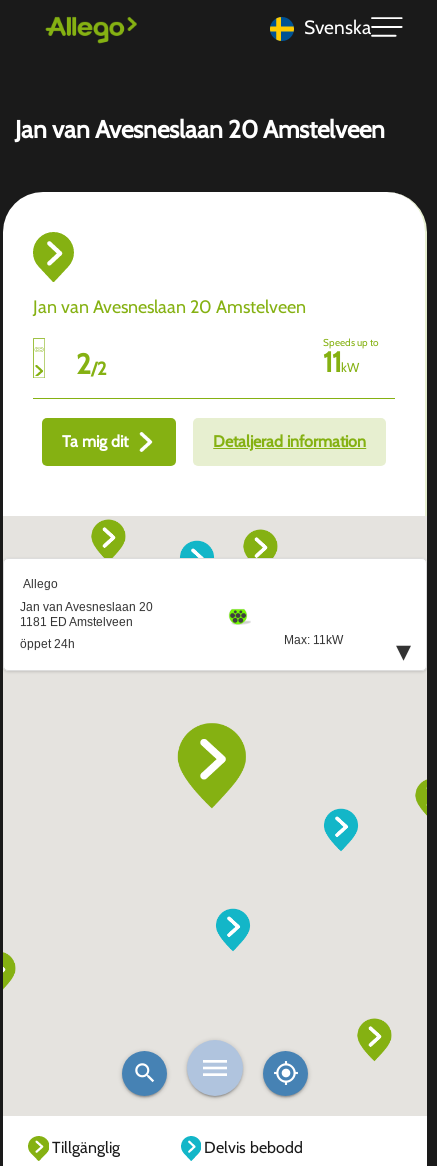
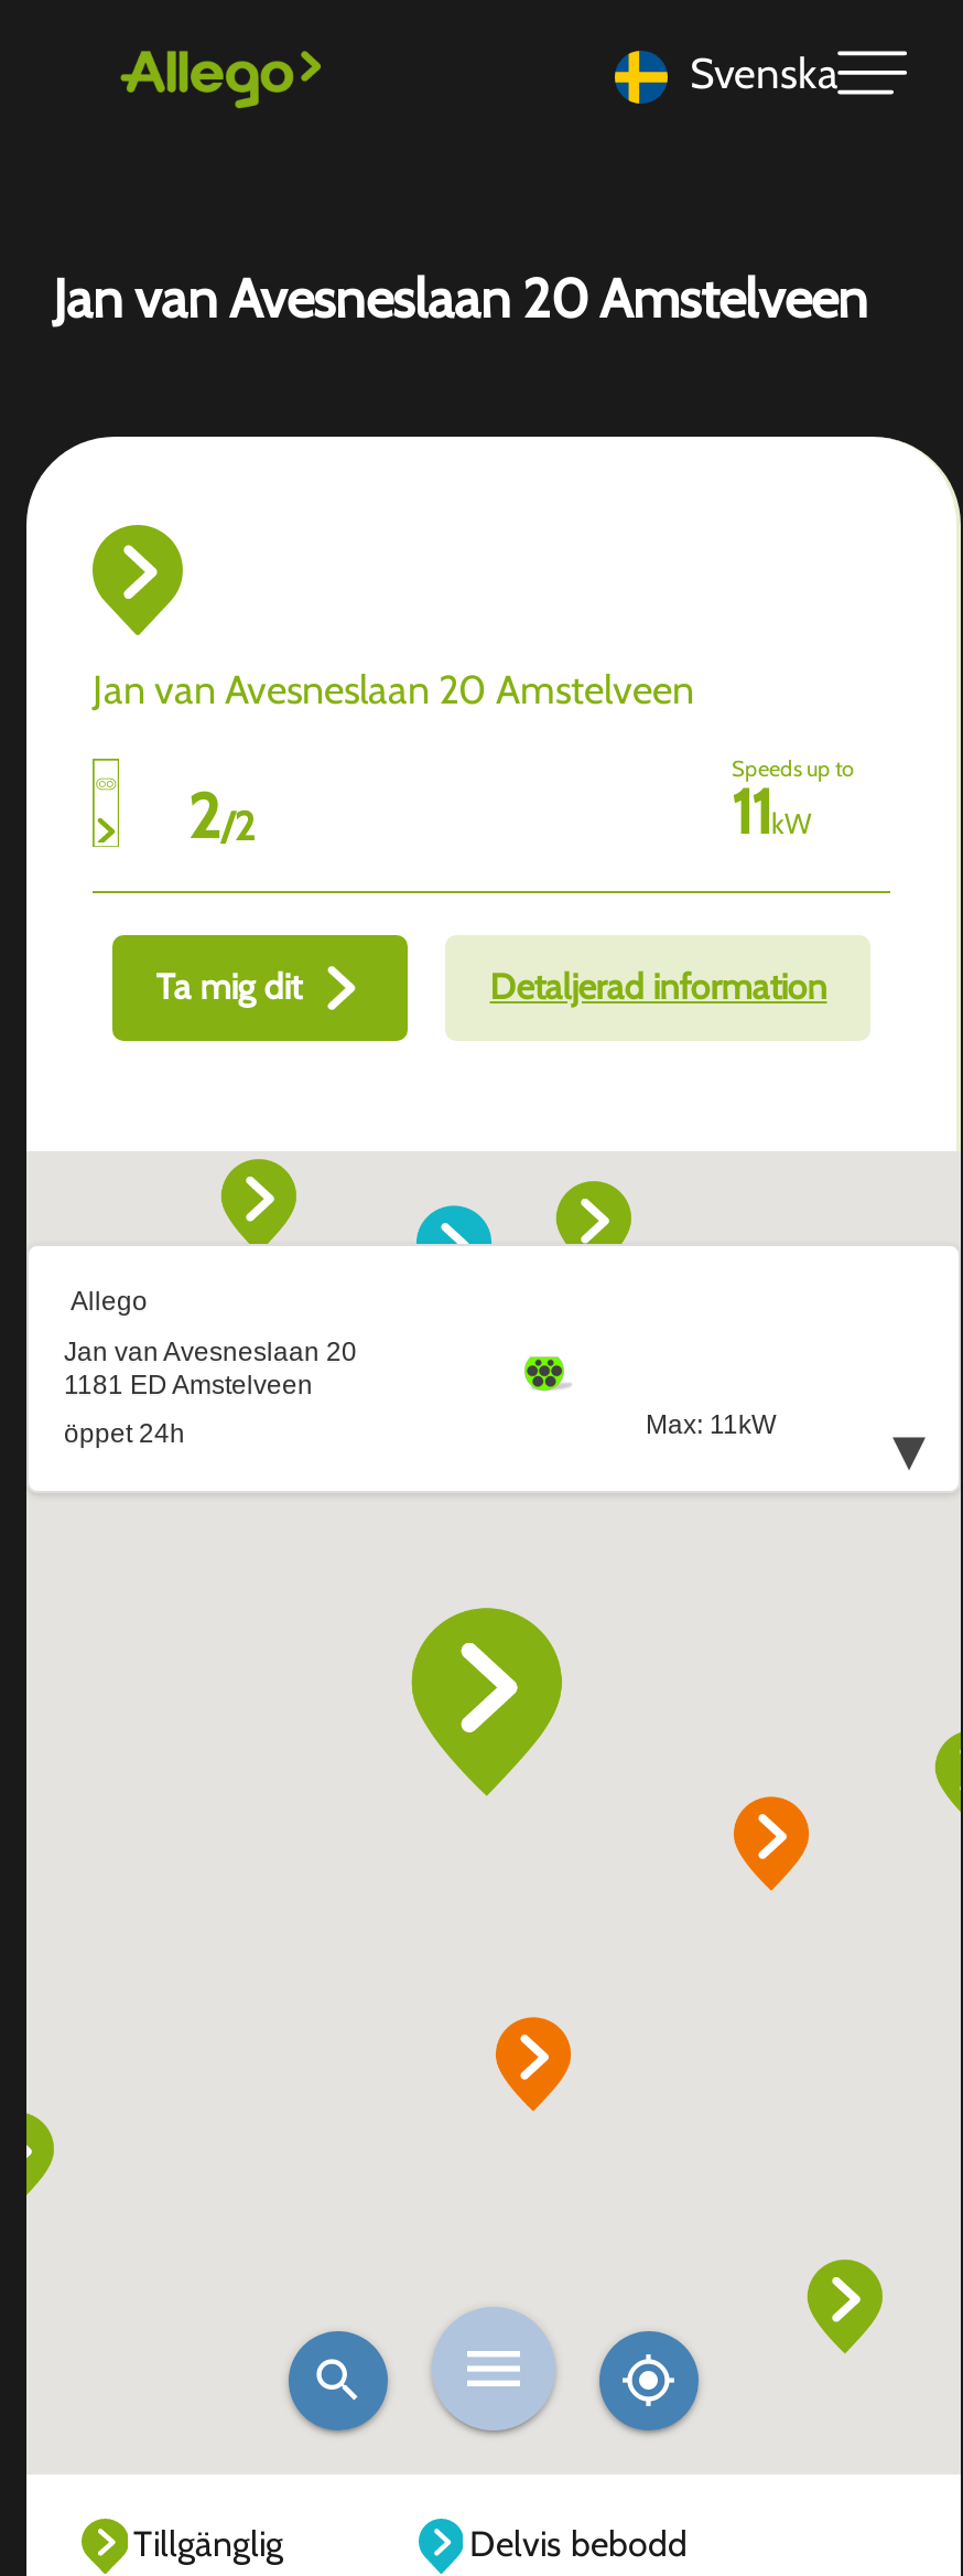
- [image]
+ [image]

- [image]
+ [image]
